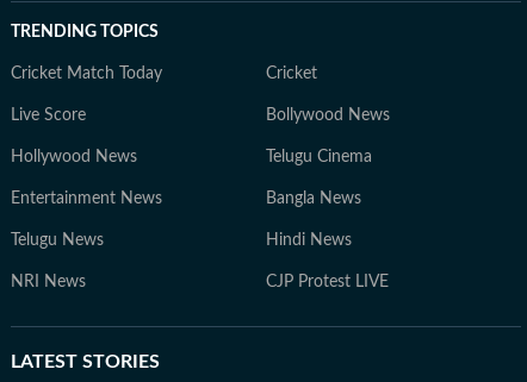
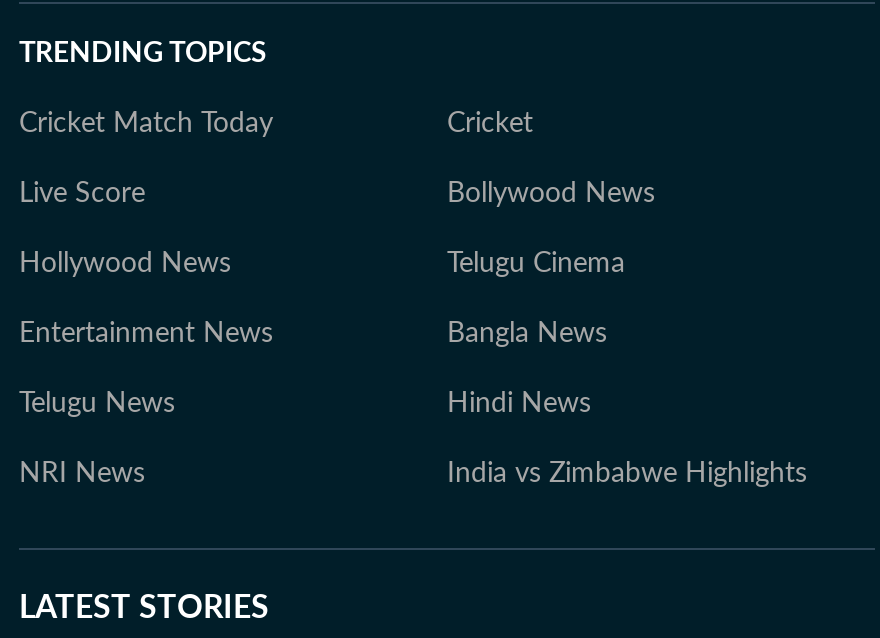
- CJP Protest LIVE
+ India vs Zimbabwe Highlights
